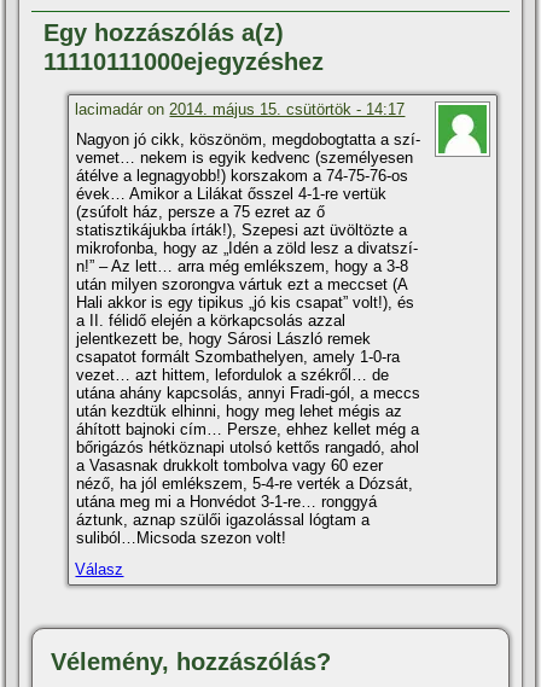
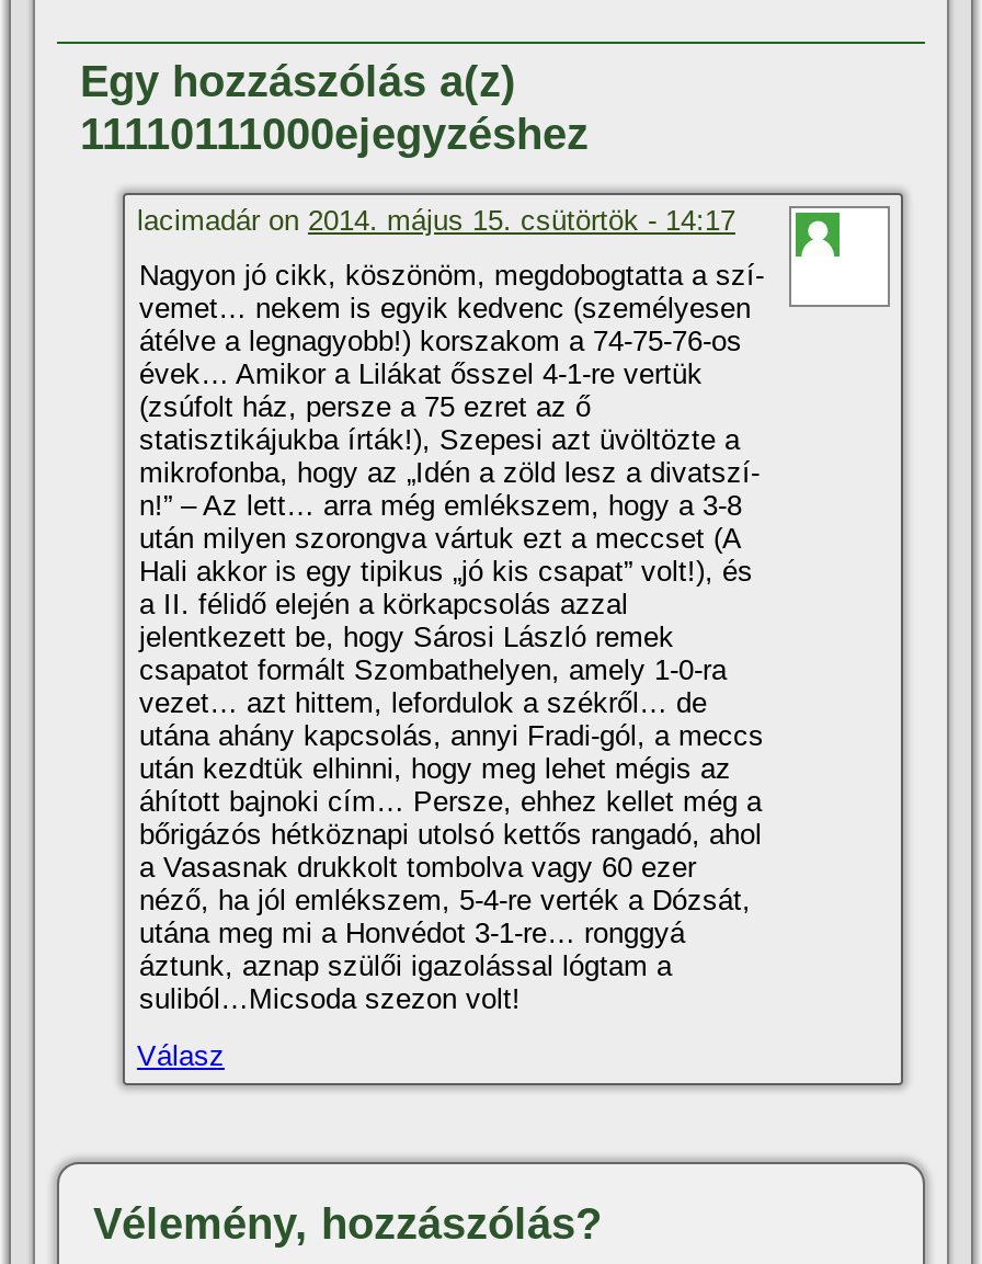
- [image]
+ [image]
